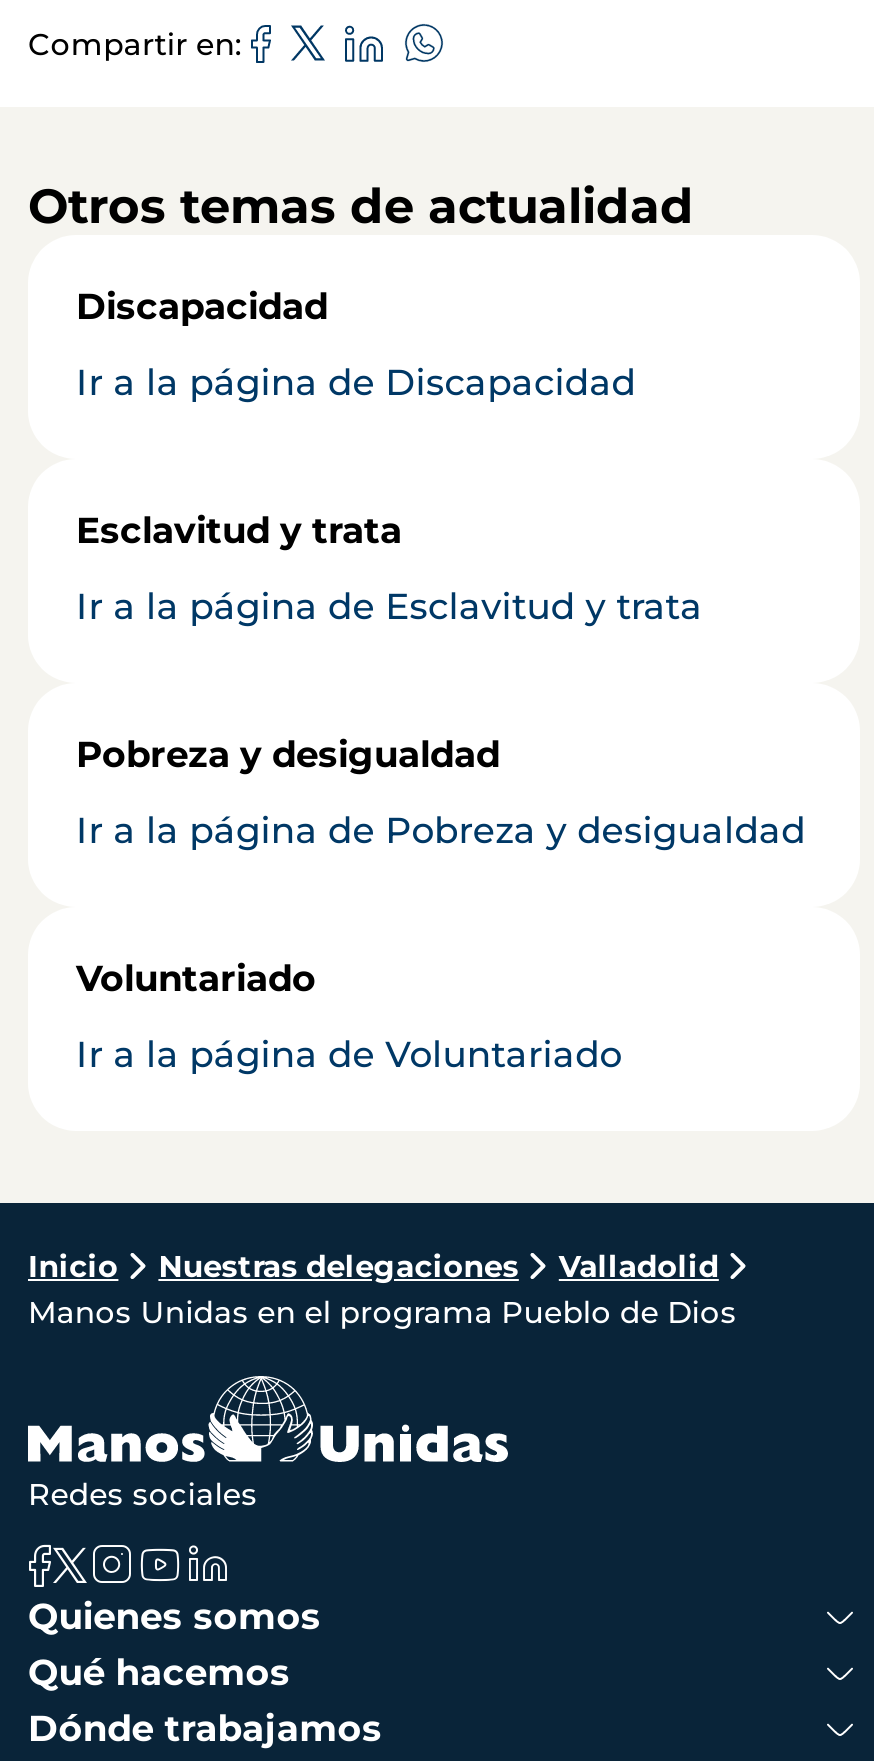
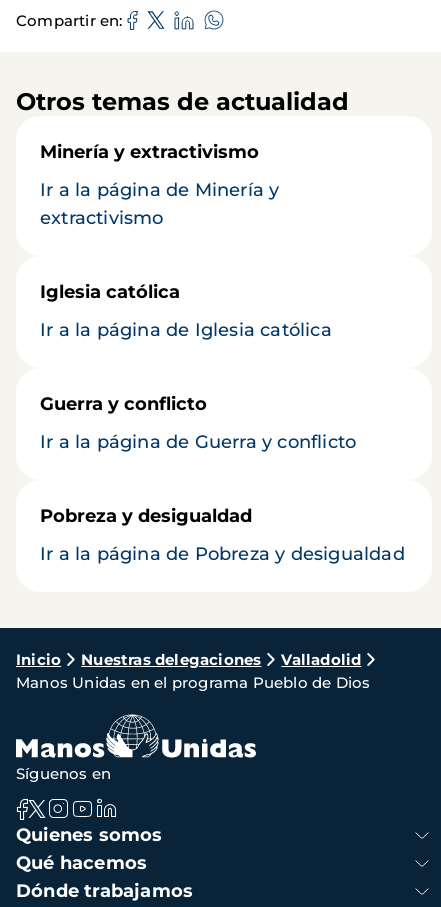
- Discapacidad
- Ir a la página de Discapacidad
- Esclavitud y trata
- Ir a la página de Esclavitud y trata
+ Minería y extractivismo
+ Ir a la página de Minería y
+ extractivismo
+ Iglesia católica
+ Ir a la página de Iglesia católica
+ Guerra y conflicto
+ Ir a la página de Guerra y conflicto

moved down: Pobreza y desigualdad | Ir a la página de Pobreza y desigualdad

- Voluntariado
- Ir a la página de Voluntariado

- Redes sociales
+ Síguenos en
